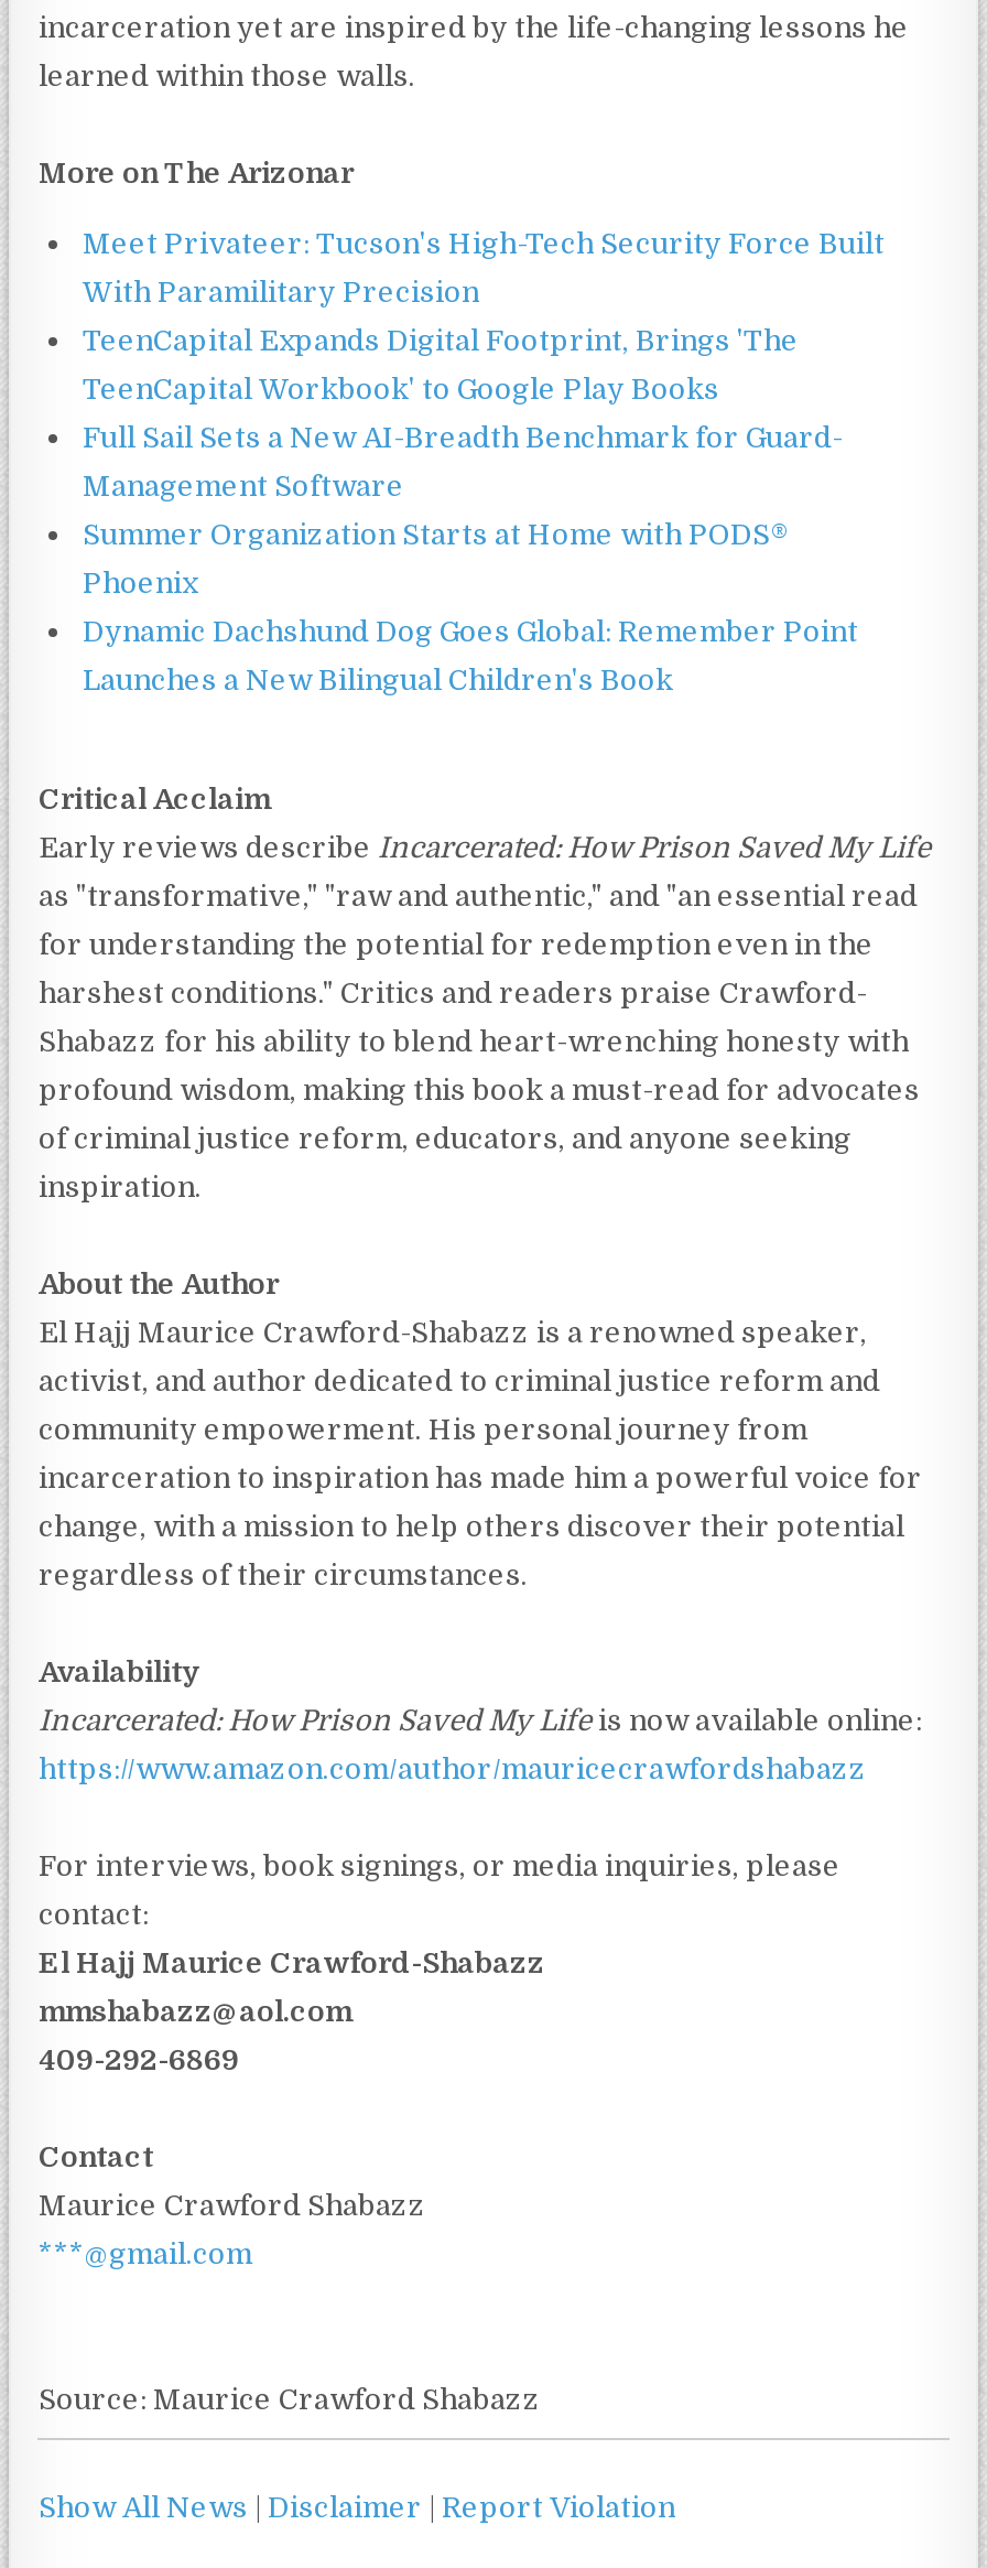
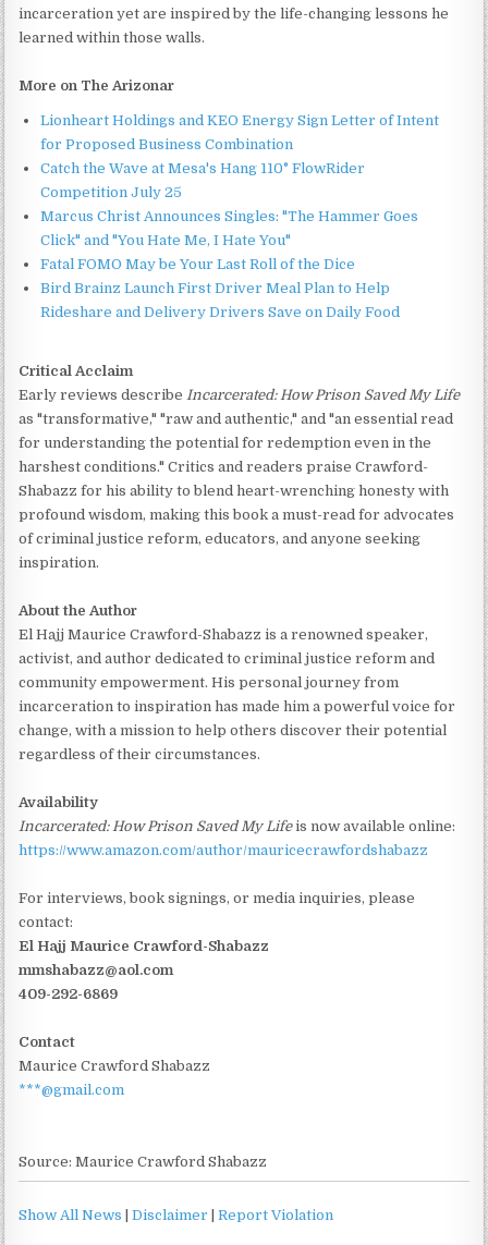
- Meet Privateer: Tucson's High-Tech Security Force Built
- With Paramilitary Precision
- TeenCapital Expands Digital Footprint, Brings 'The
- TeenCapital Workbook' to Google Play Books
- Full Sail Sets a New AI-Breadth Benchmark for Guard-
- Management Software
- Summer Organization Starts at Home with PODS®
- Phoenix
- Dynamic Dachshund Dog Goes Global: Remember Point
- Launches a New Bilingual Children's Book
+ Lionheart Holdings and KEO Energy Sign Letter of Intent
+ for Proposed Business Combination
+ Catch the Wave at Mesa's Hang 110° FlowRider
+ Competition July 25
+ Marcus Christ Announces Singles: "The Hammer Goes
+ Click" and "You Hate Me, I Hate You"
+ Fatal FOMO May be Your Last Roll of the Dice
+ Bird Brainz Launch First Driver Meal Plan to Help
+ Rideshare and Delivery Drivers Save on Daily Food
